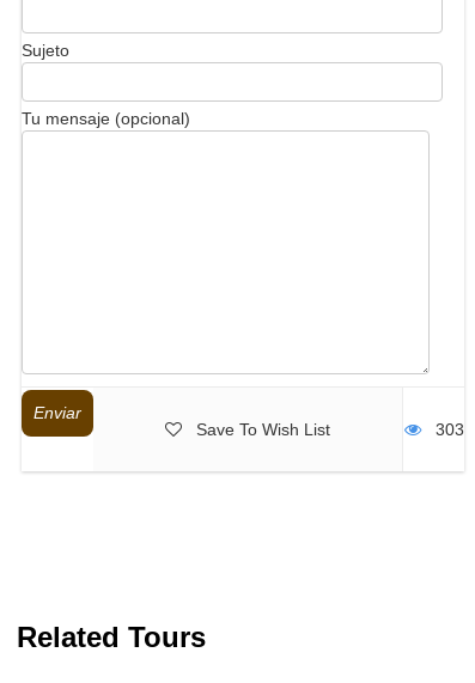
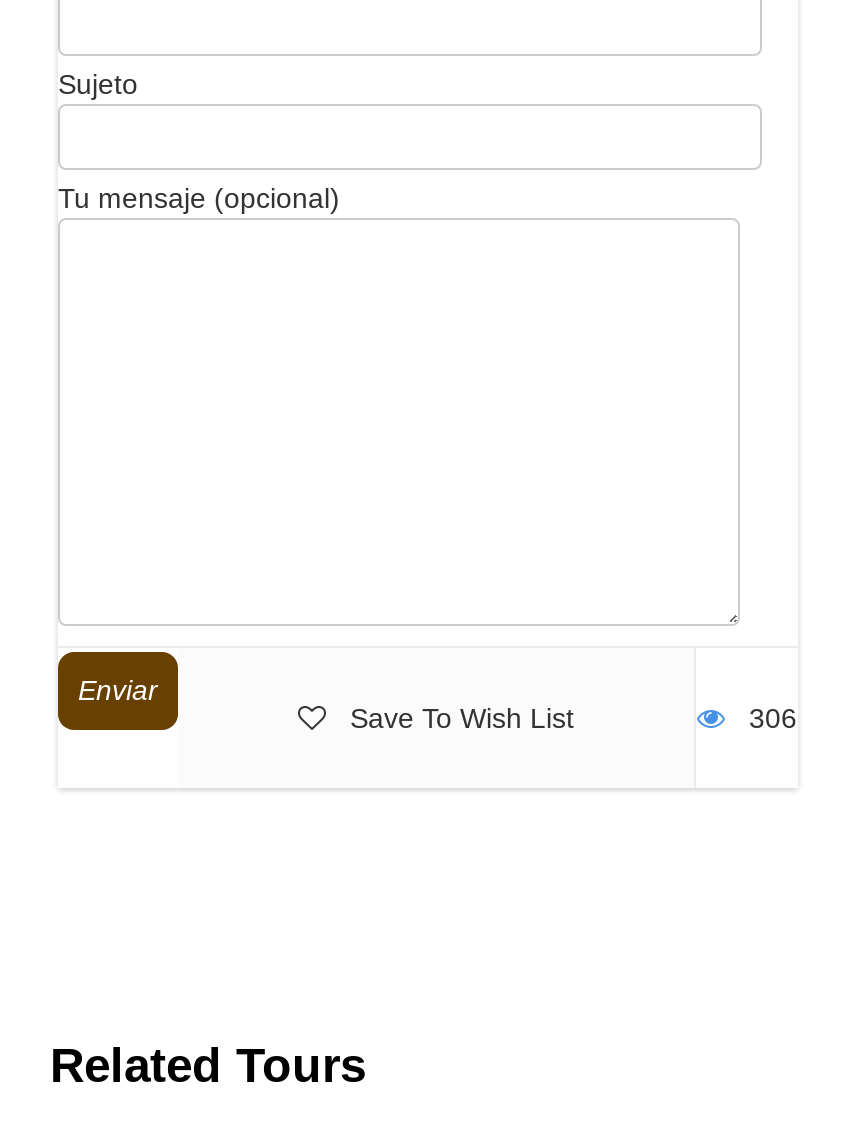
- 303
+ 306
